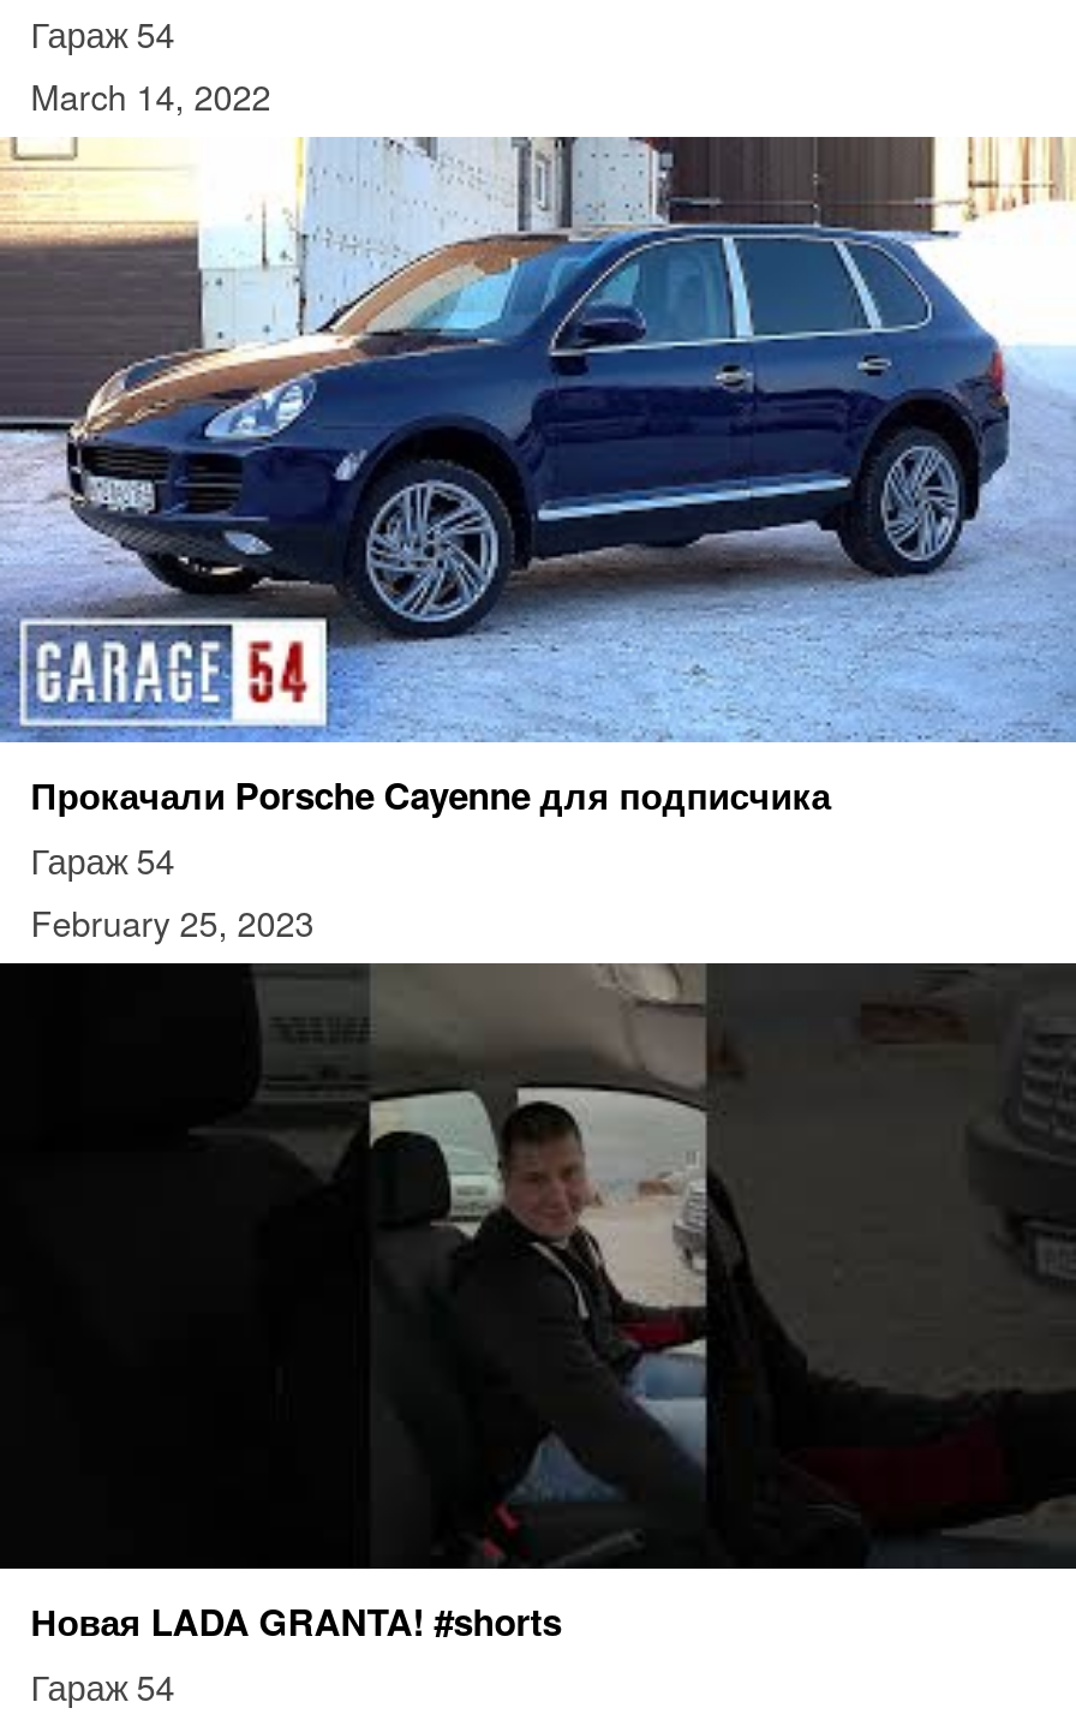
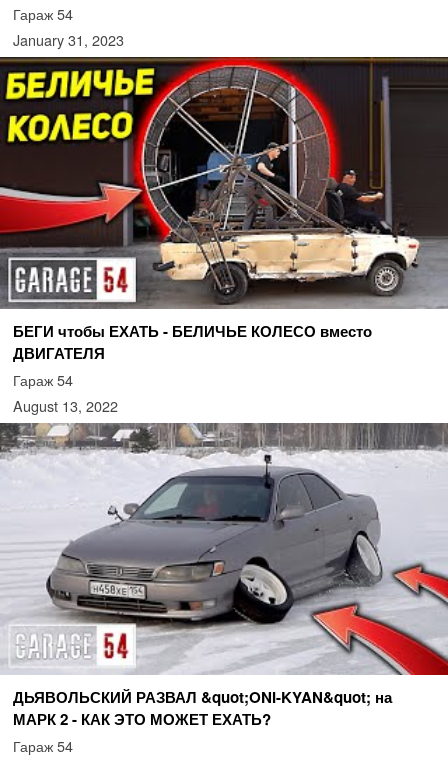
- March 14, 2022
+ January 31, 2023

- [image]
- Прокачали Porsche Cayenne для подписчика
+ [image]
+ БЕГИ чтобы ЕХАТЬ - БЕЛИЧЬЕ КОЛЕСО вместо
+ ДВИГАТЕЛЯ

- February 25, 2023
+ August 13, 2022

- [image]
- Новая LADA GRANTA! #shorts
+ [image]
+ ДЬЯВОЛЬСКИЙ РАЗВАЛ &quot;ONI-KYAN&quot; на
+ МАРК 2 - КАК ЭТО МОЖЕТ ЕХАТЬ?
